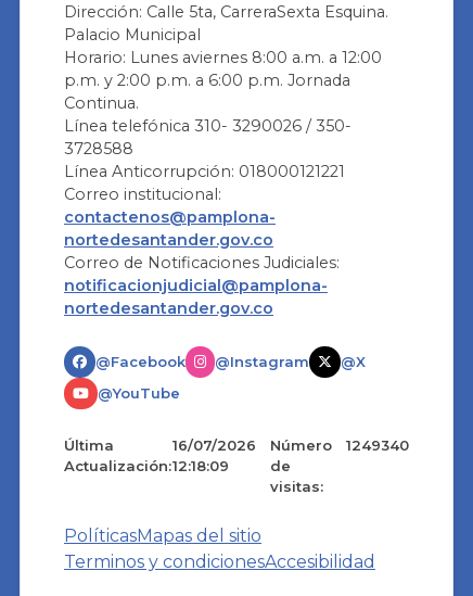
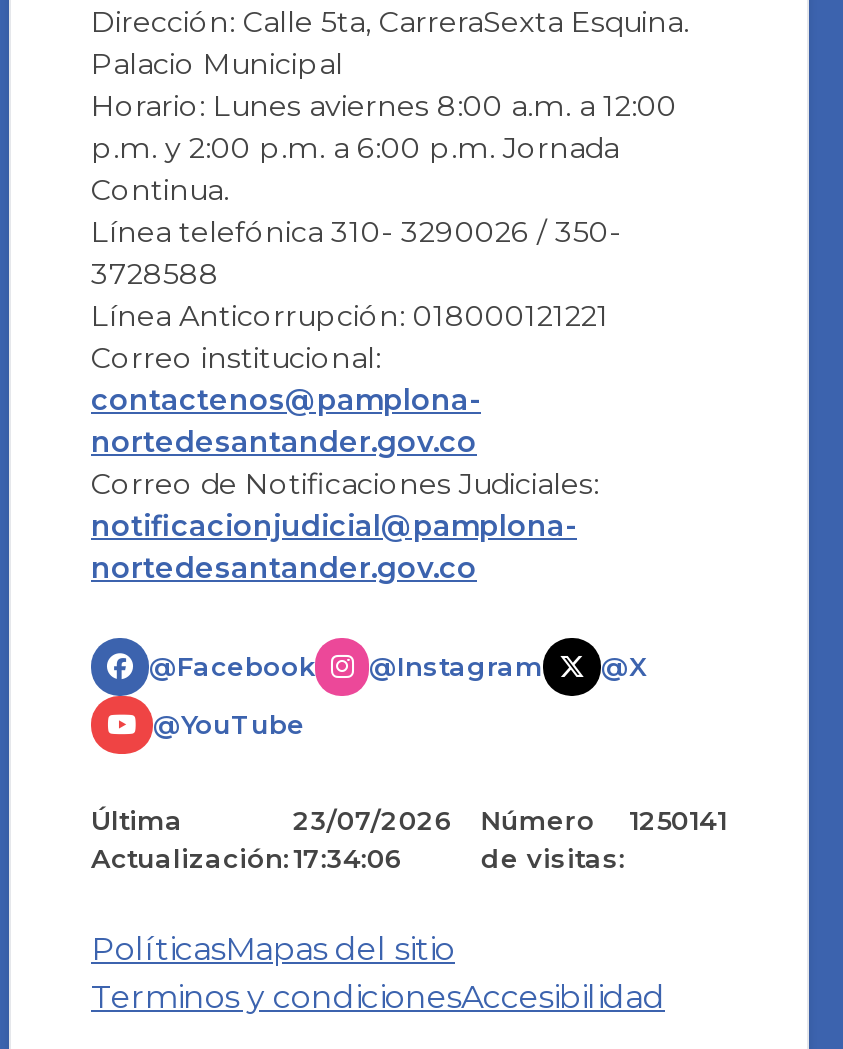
- 16/07/2026
+ 23/07/2026

- 1249340
+ 1250141

- Actualización: 12:18:09
+ Actualización: 17:34:06
